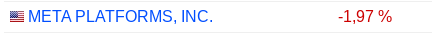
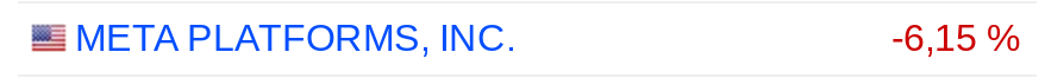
- -1,97 %
+ -6,15 %
